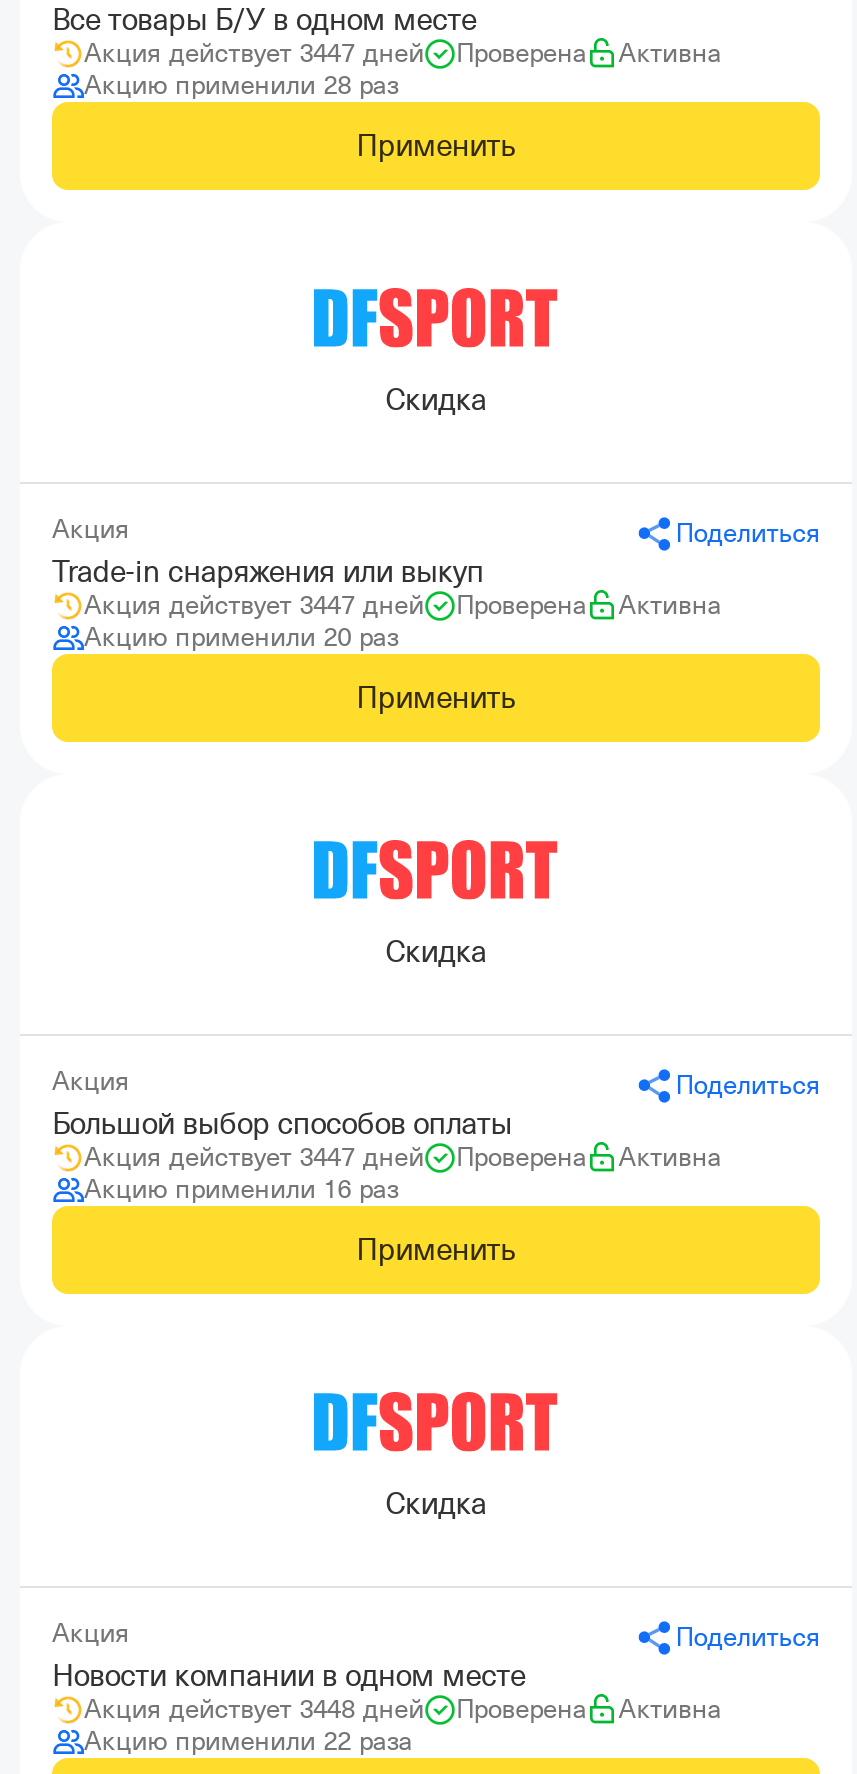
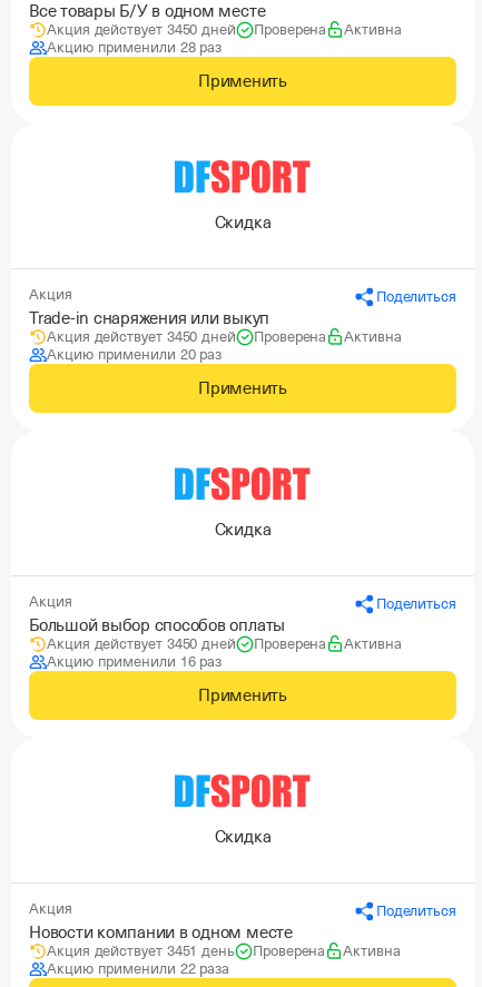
- Акция действует 3447 дней
+ Акция действует 3450 дней

- Акция действует 3447 дней
+ Акция действует 3450 дней

- Акция действует 3447 дней
+ Акция действует 3450 дней

- Акция действует 3448 дней
+ Акция действует 3451 день
